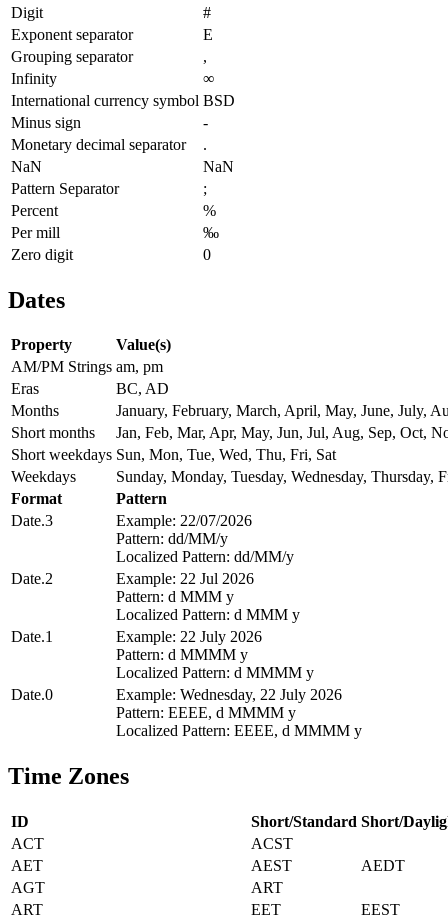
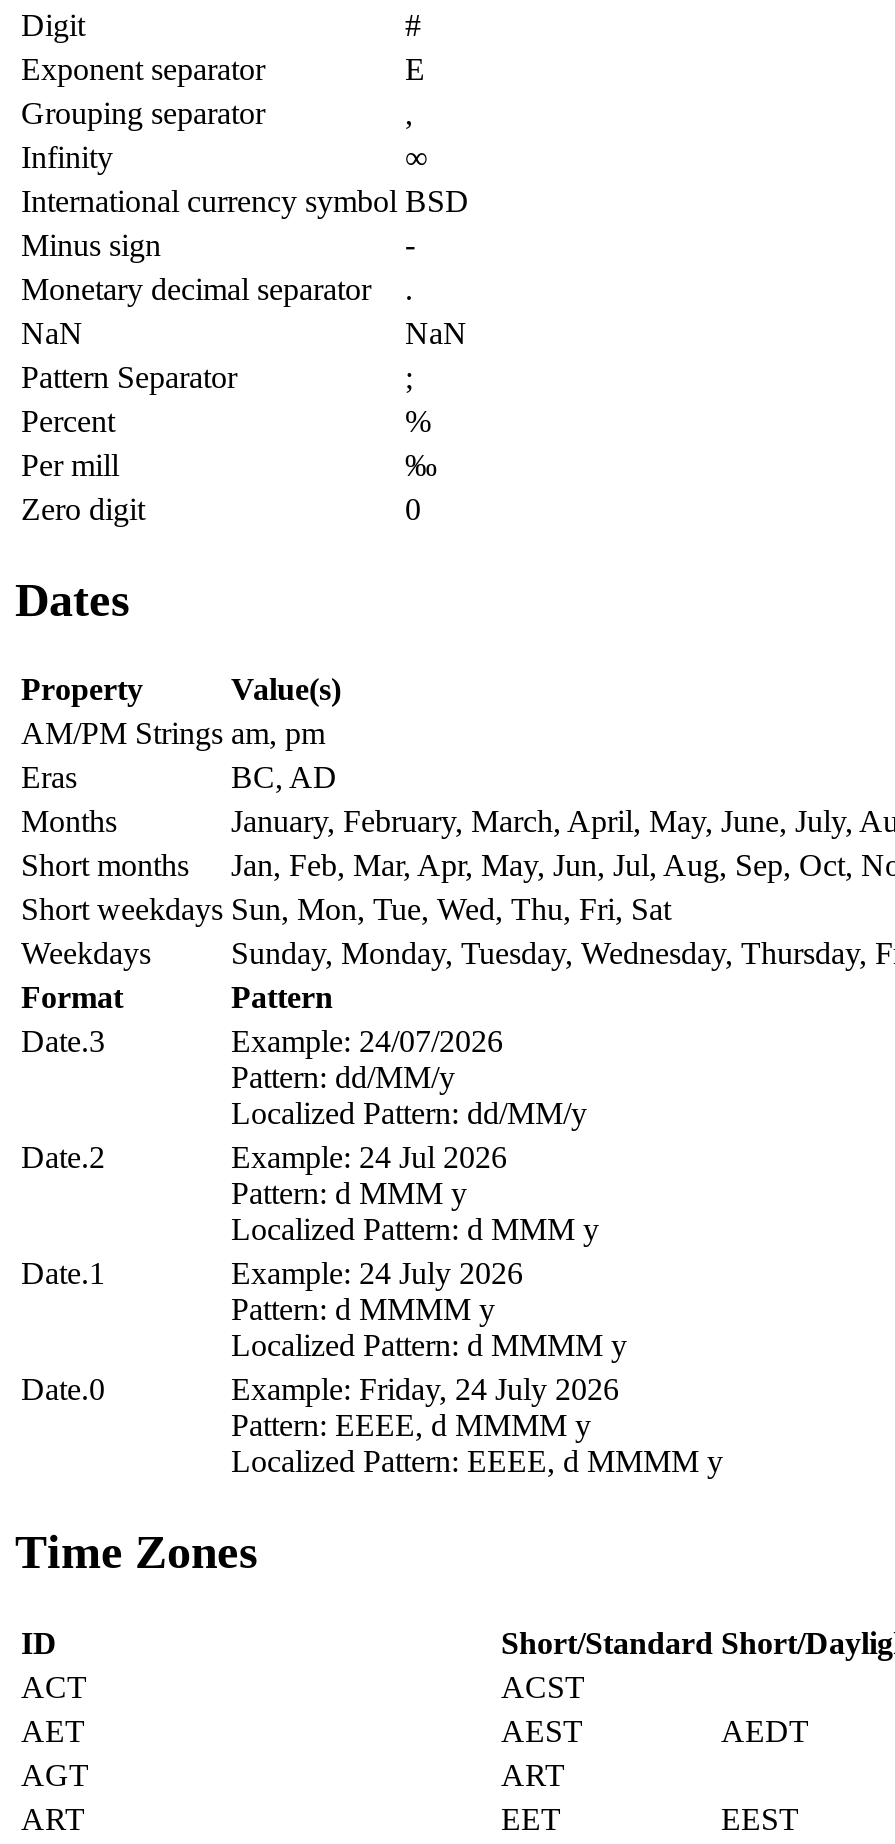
- Example: 22/07/2026
+ Example: 24/07/2026

- Example: 22 Jul 2026
+ Example: 24 Jul 2026

- Example: 22 July 2026
+ Example: 24 July 2026

- Example: Wednesday, 22 July 2026
+ Example: Friday, 24 July 2026
